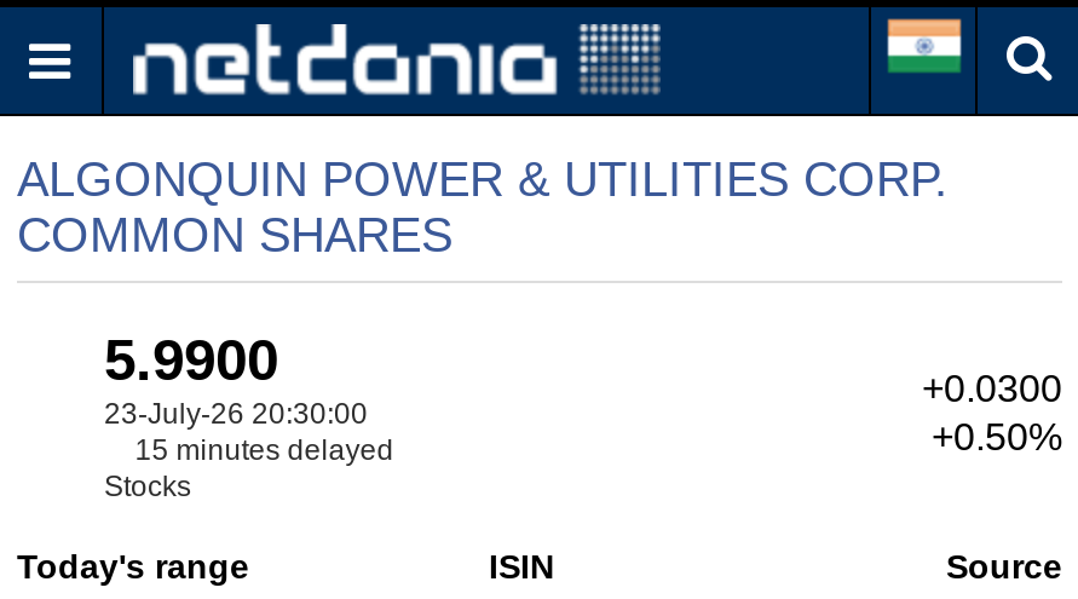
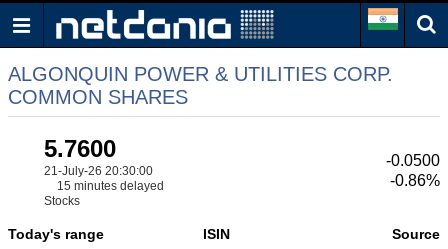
- 5.9900
- 23-July-26 20:30:00
+ 5.7600
+ 21-July-26 20:30:00

- +0.0300
+ -0.0500

- +0.50%
+ -0.86%
